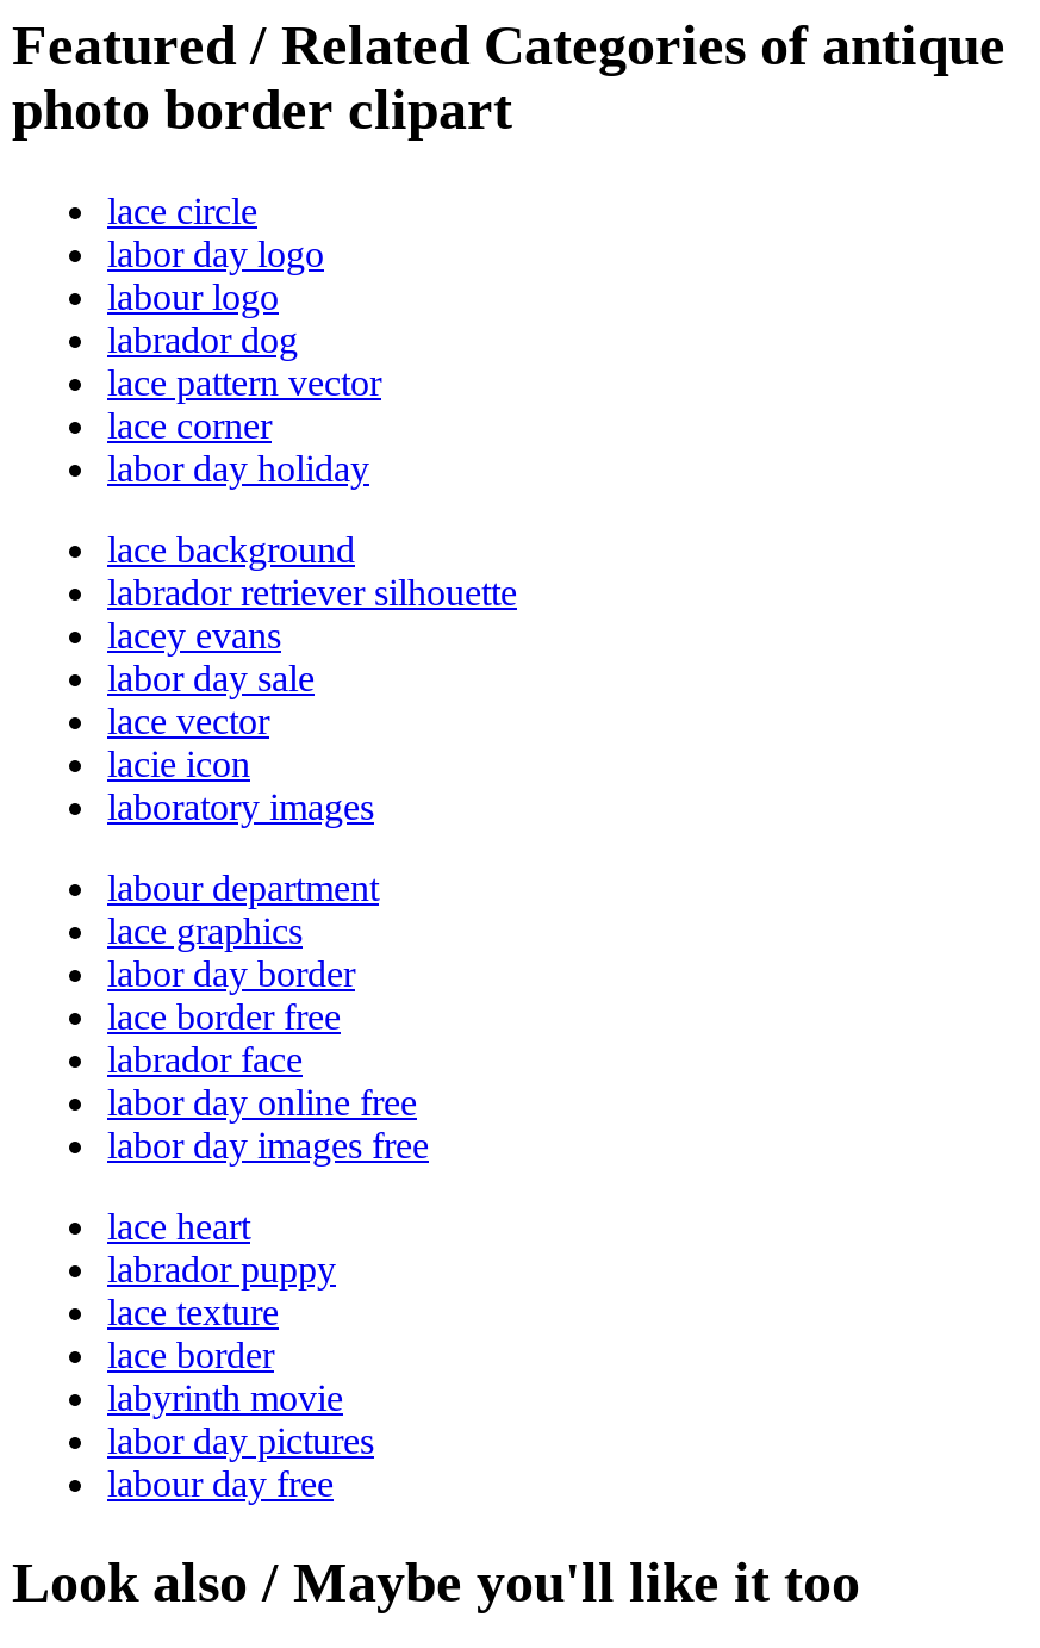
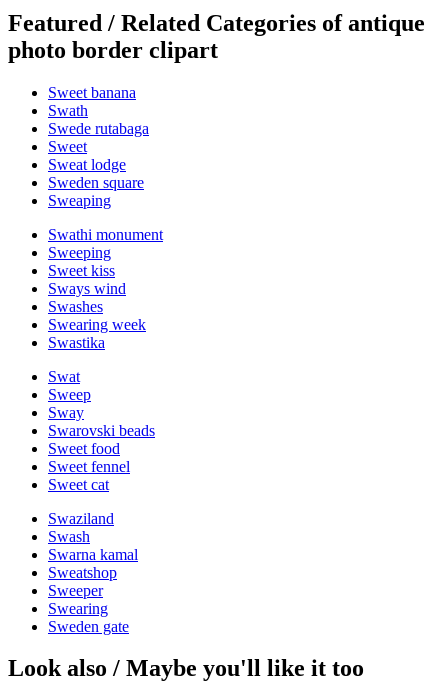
- lace circle
- labor day logo
- labour logo
- labrador dog
- lace pattern vector
- lace corner
- labor day holiday
+ Sweet banana
+ Swath
+ Swede rutabaga
+ Sweet
+ Sweat lodge
+ Sweden square
+ Sweaping

- lace background
- labrador retriever silhouette
- lacey evans
- labor day sale
- lace vector
- lacie icon
- laboratory images
+ Swathi monument
+ Sweeping
+ Sweet kiss
+ Sways wind
+ Swashes
+ Swearing week
+ Swastika

- labour department
- lace graphics
- labor day border
- lace border free
- labrador face
- labor day online free
- labor day images free
+ Swat
+ Sweep
+ Sway
+ Swarovski beads
+ Sweet food
+ Sweet fennel
+ Sweet cat

- lace heart
- labrador puppy
- lace texture
- lace border
- labyrinth movie
- labor day pictures
- labour day free
+ Swaziland
+ Swash
+ Swarna kamal
+ Sweatshop
+ Sweeper
+ Swearing
+ Sweden gate
